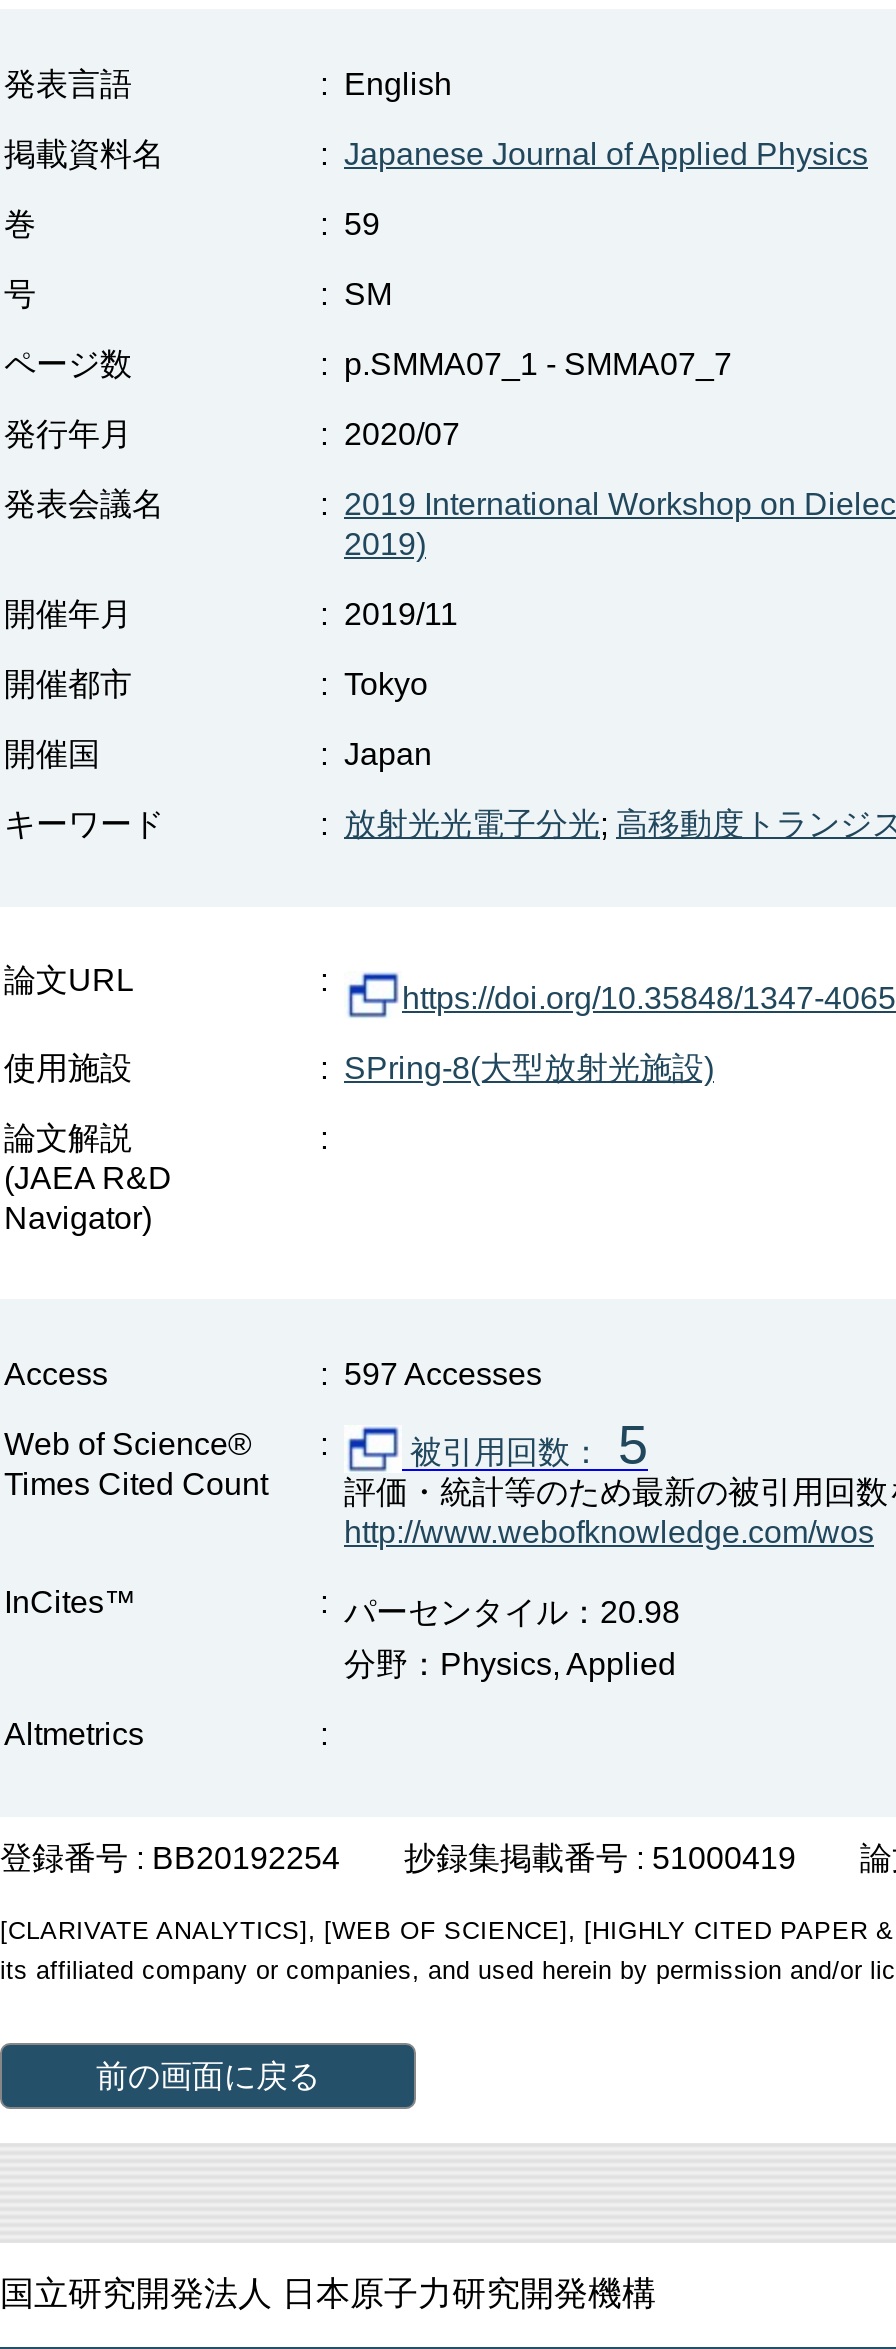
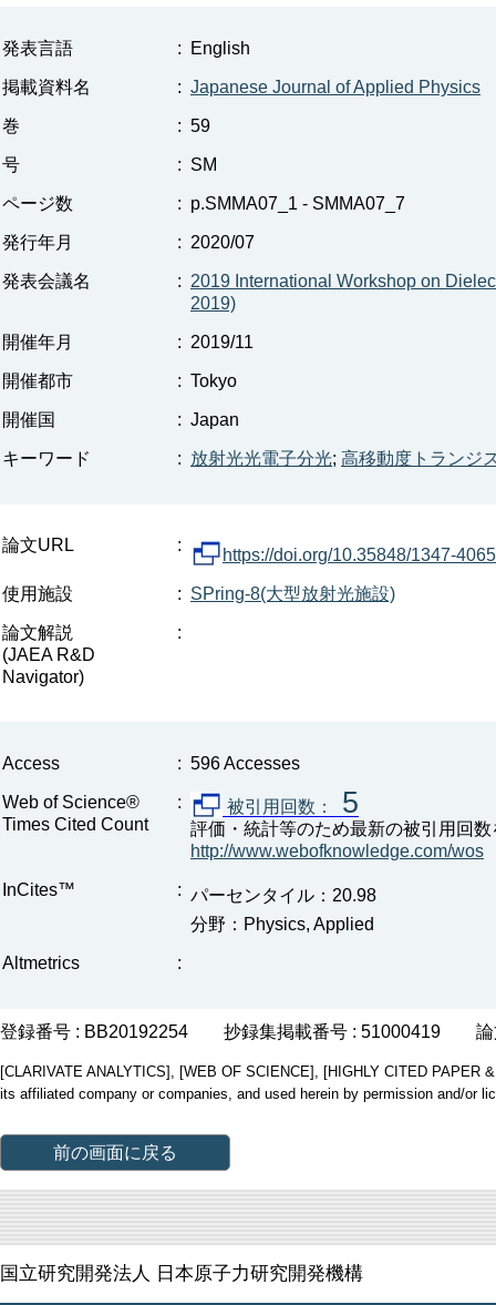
- : 597 Accesses
+ : 596 Accesses
